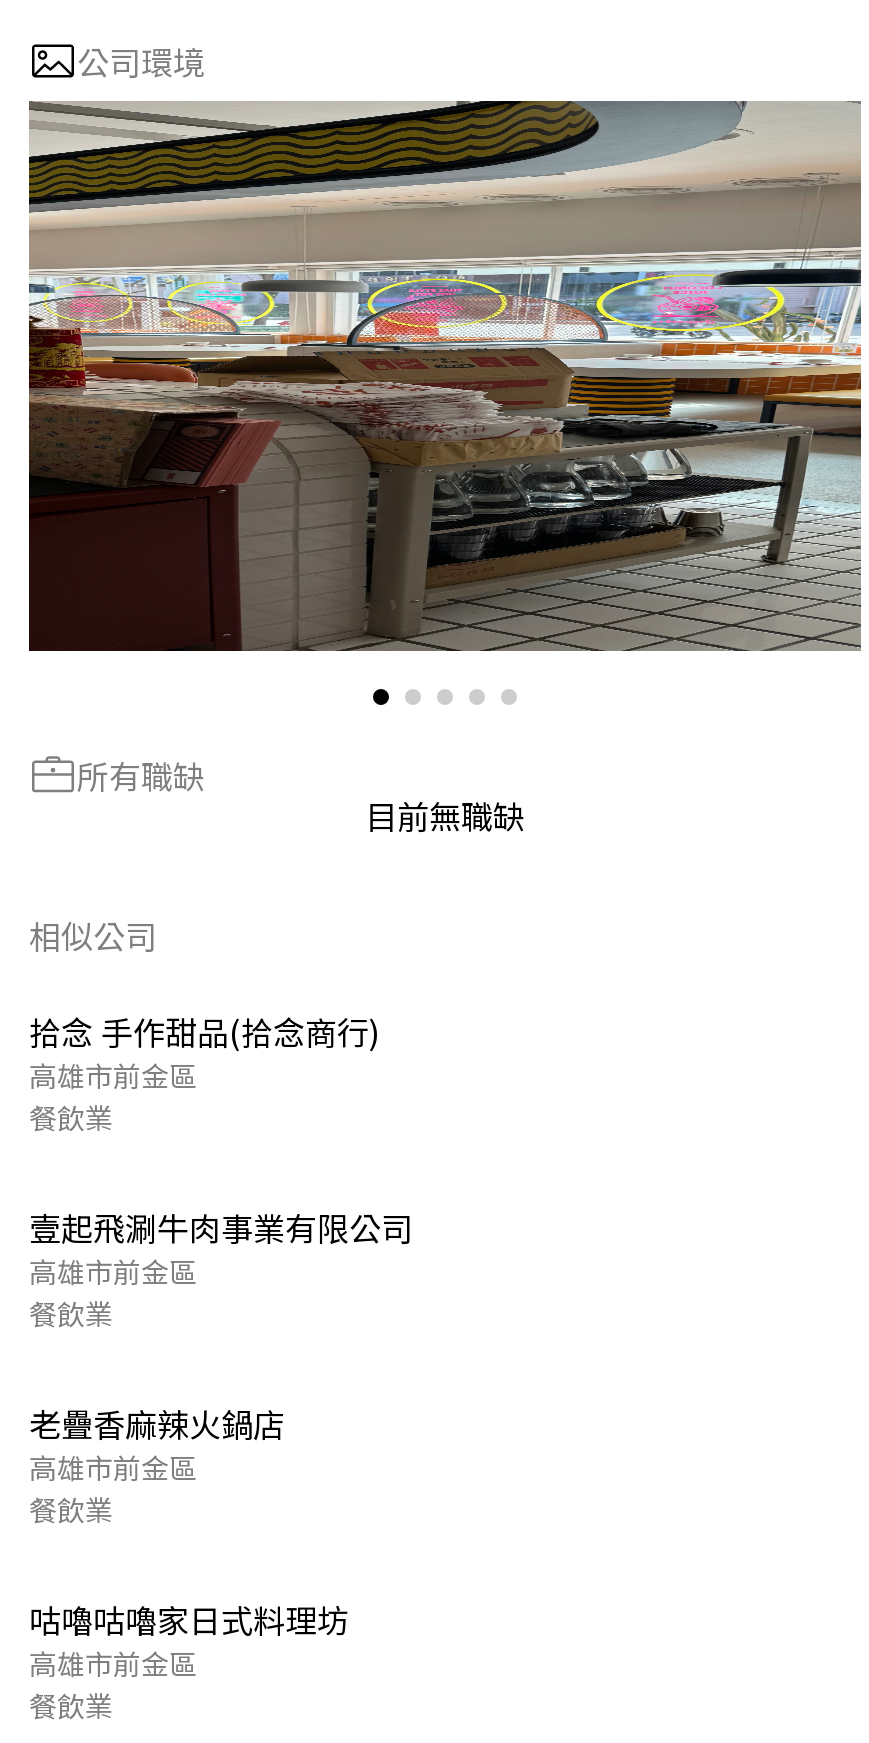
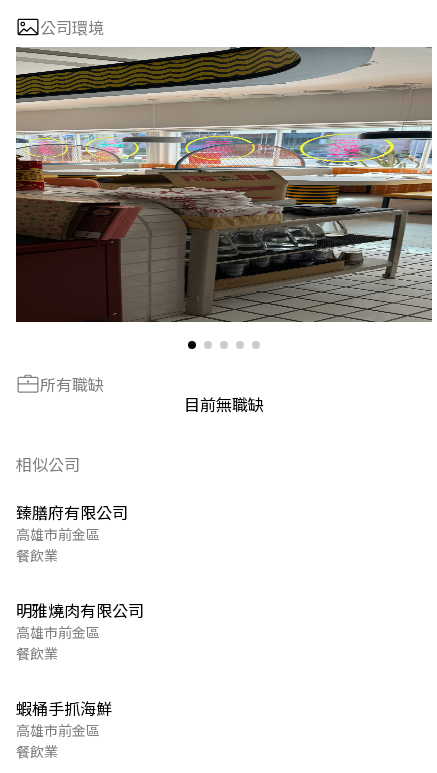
- 拾念 手作甜品(拾念商行)
+ 臻膳府有限公司

- 壹起飛涮牛肉事業有限公司
+ 明雅燒肉有限公司

- 老疊香麻辣火鍋店
- 高雄市前金區
- 餐飲業
- 咕嚕咕嚕家日式料理坊
+ 蝦桶手抓海鮮
